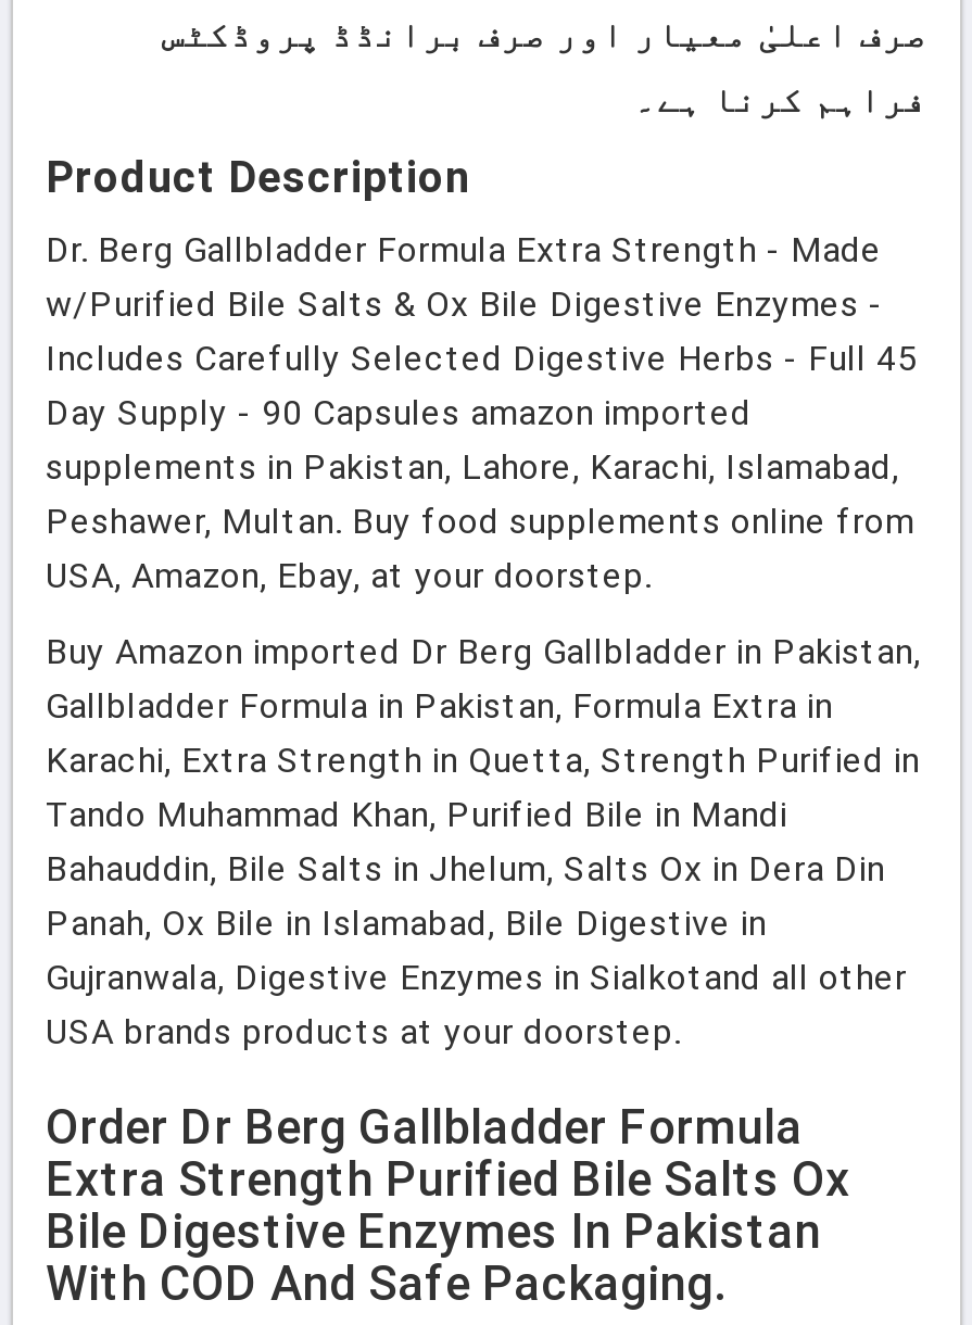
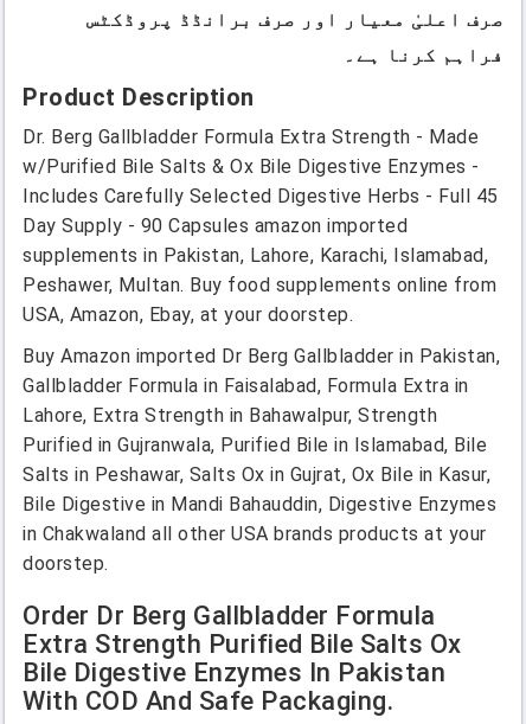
- Gallbladder Formula in Pakistan, Formula Extra in
- Karachi, Extra Strength in Quetta, Strength Purified in
- Tando Muhammad Khan, Purified Bile in Mandi
- Bahauddin, Bile Salts in Jhelum, Salts Ox in Dera Din
- Panah, Ox Bile in Islamabad, Bile Digestive in
- Gujranwala, Digestive Enzymes in Sialkotand all other
- USA brands products at your doorstep.
+ Gallbladder Formula in Faisalabad, Formula Extra in
+ Lahore, Extra Strength in Bahawalpur, Strength
+ Purified in Gujranwala, Purified Bile in Islamabad, Bile
+ Salts in Peshawar, Salts Ox in Gujrat, Ox Bile in Kasur,
+ Bile Digestive in Mandi Bahauddin, Digestive Enzymes
+ in Chakwaland all other USA brands products at your
+ doorstep.
